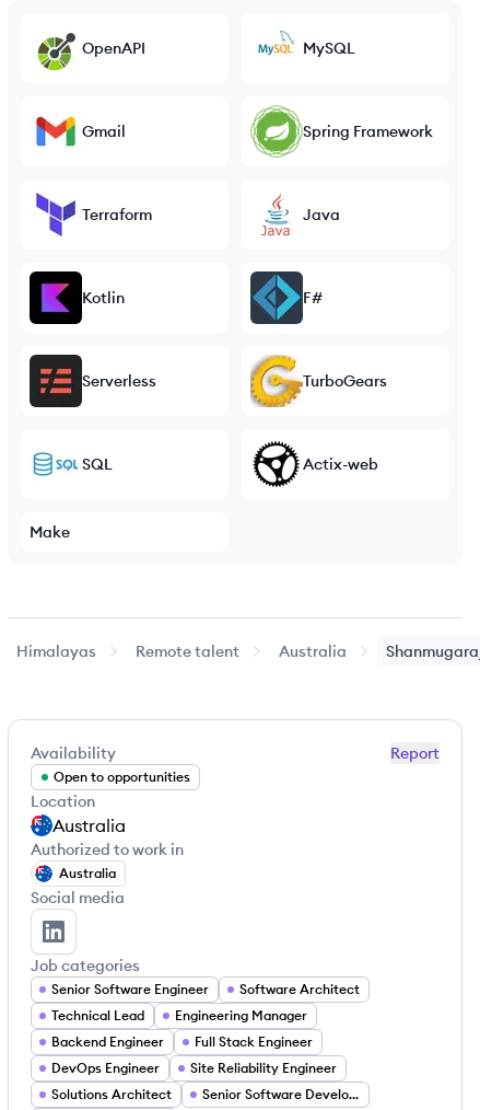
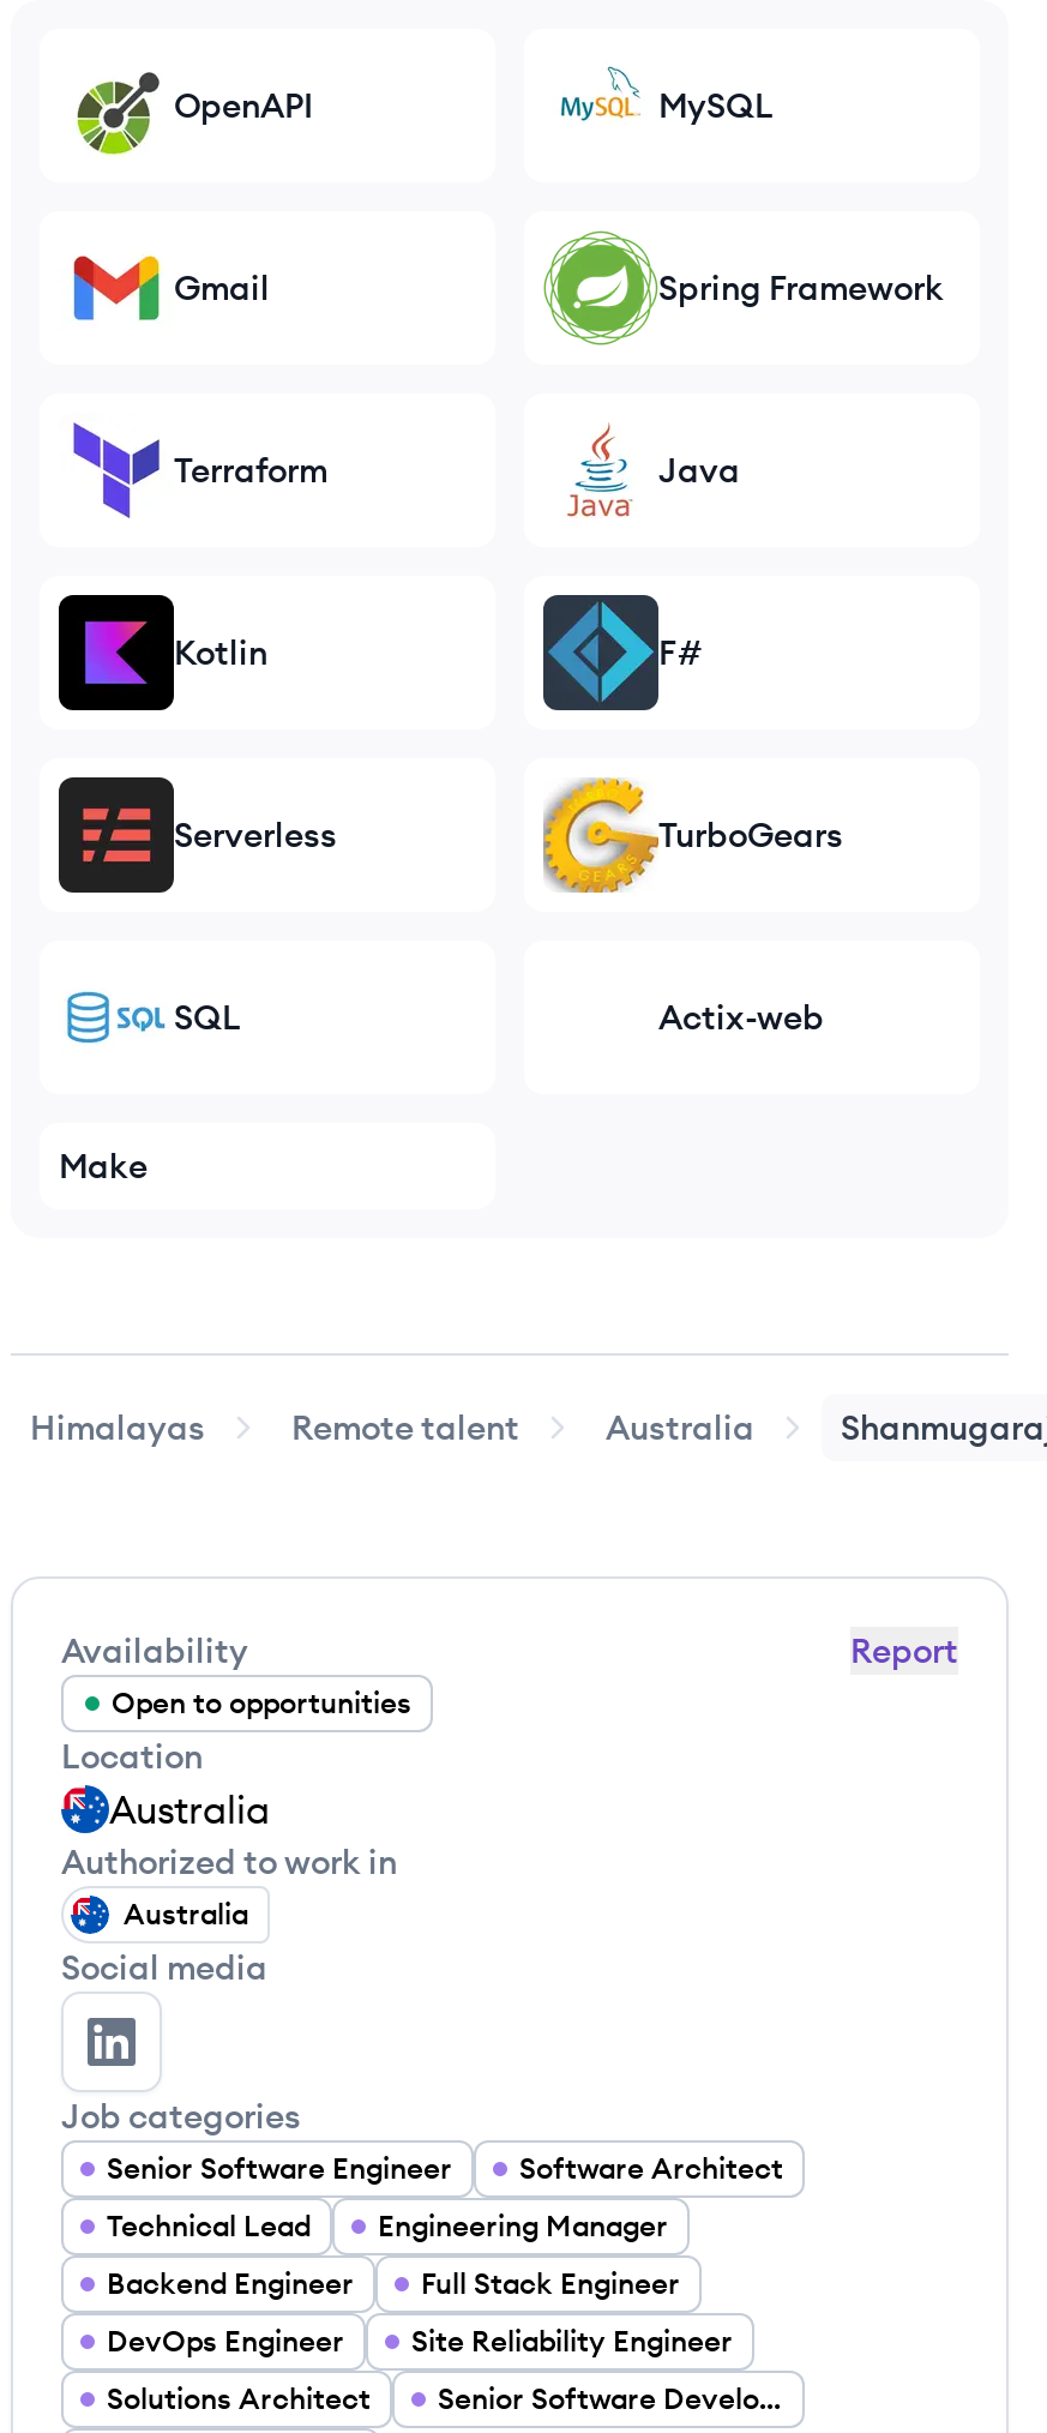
- [image]
